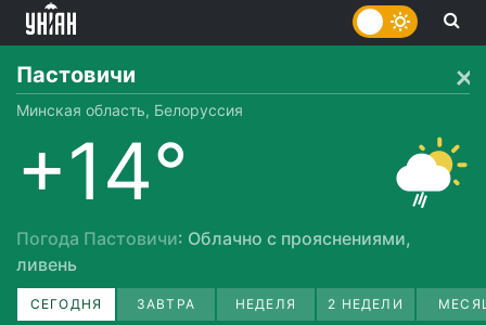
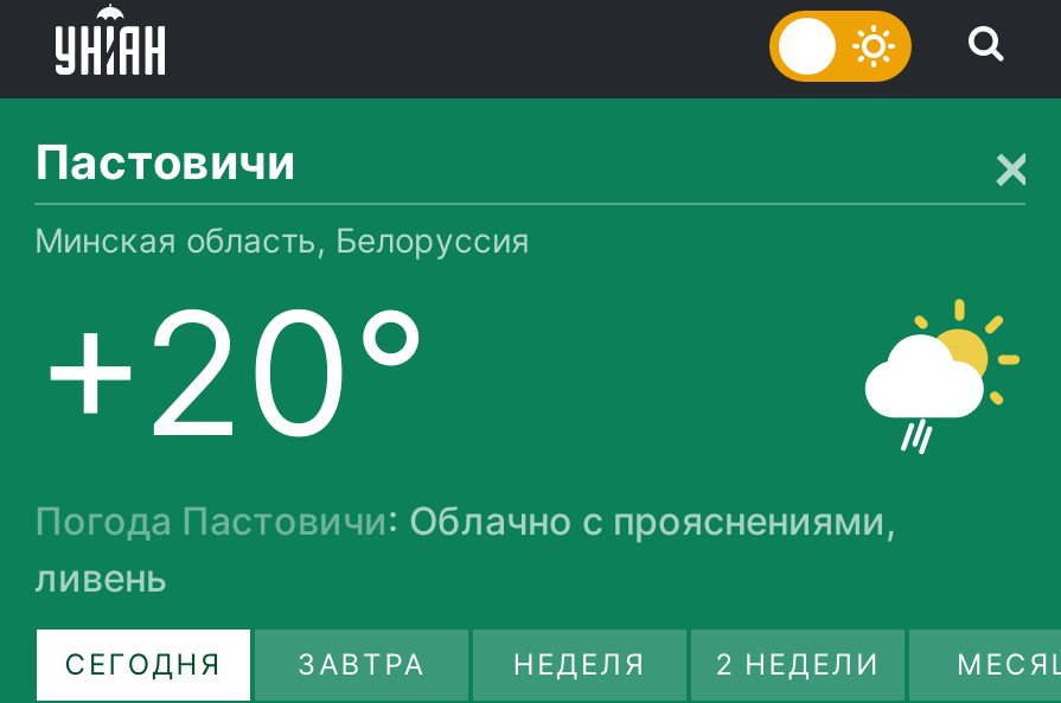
- +14°
+ +20°
